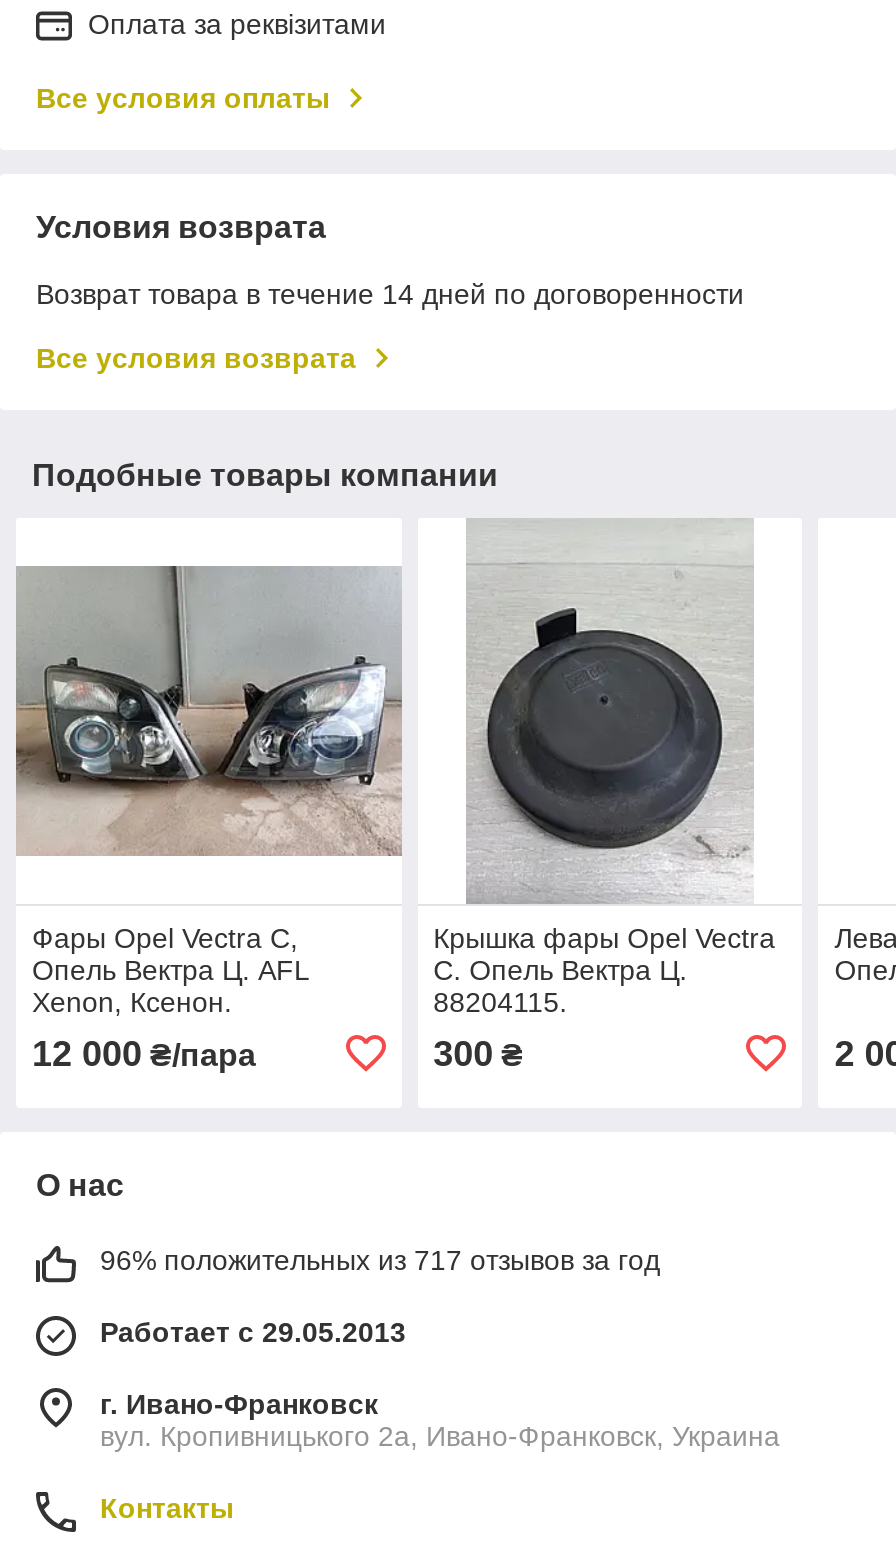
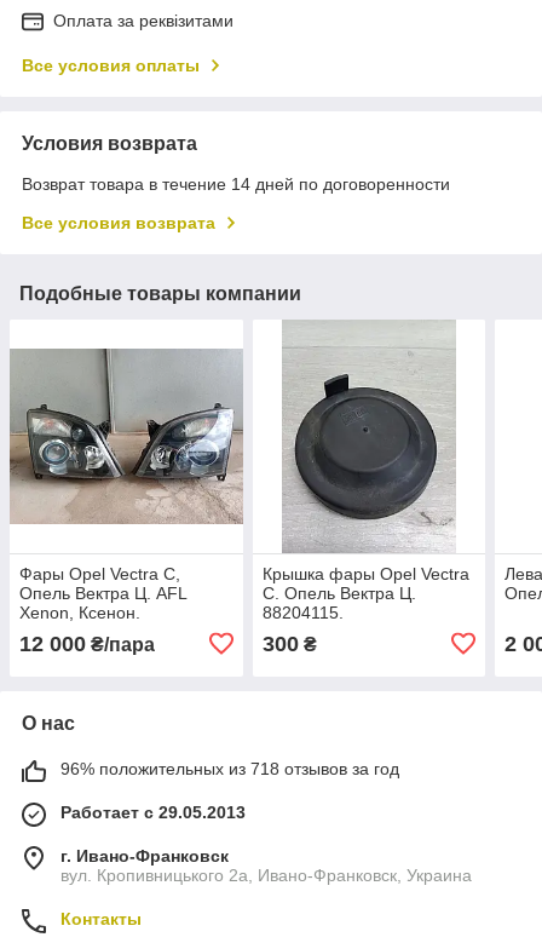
- 96% положительных из 717 отзывов за год
+ 96% положительных из 718 отзывов за год
